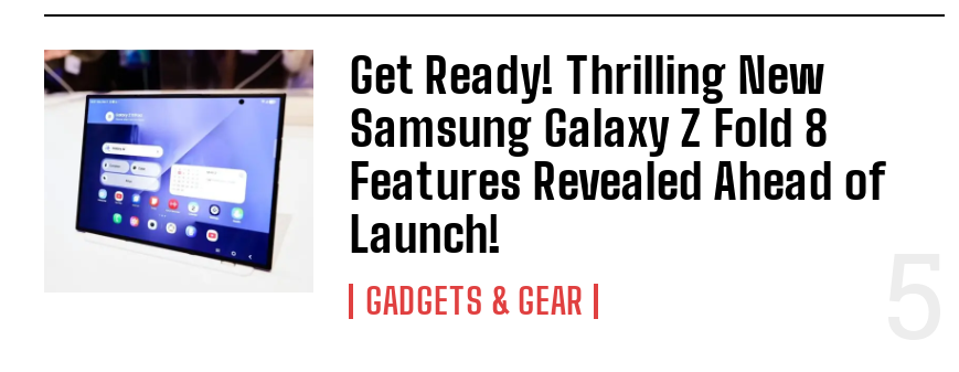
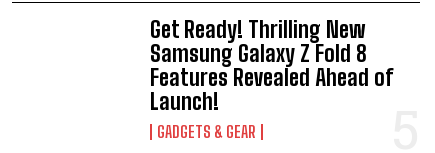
- [image]
